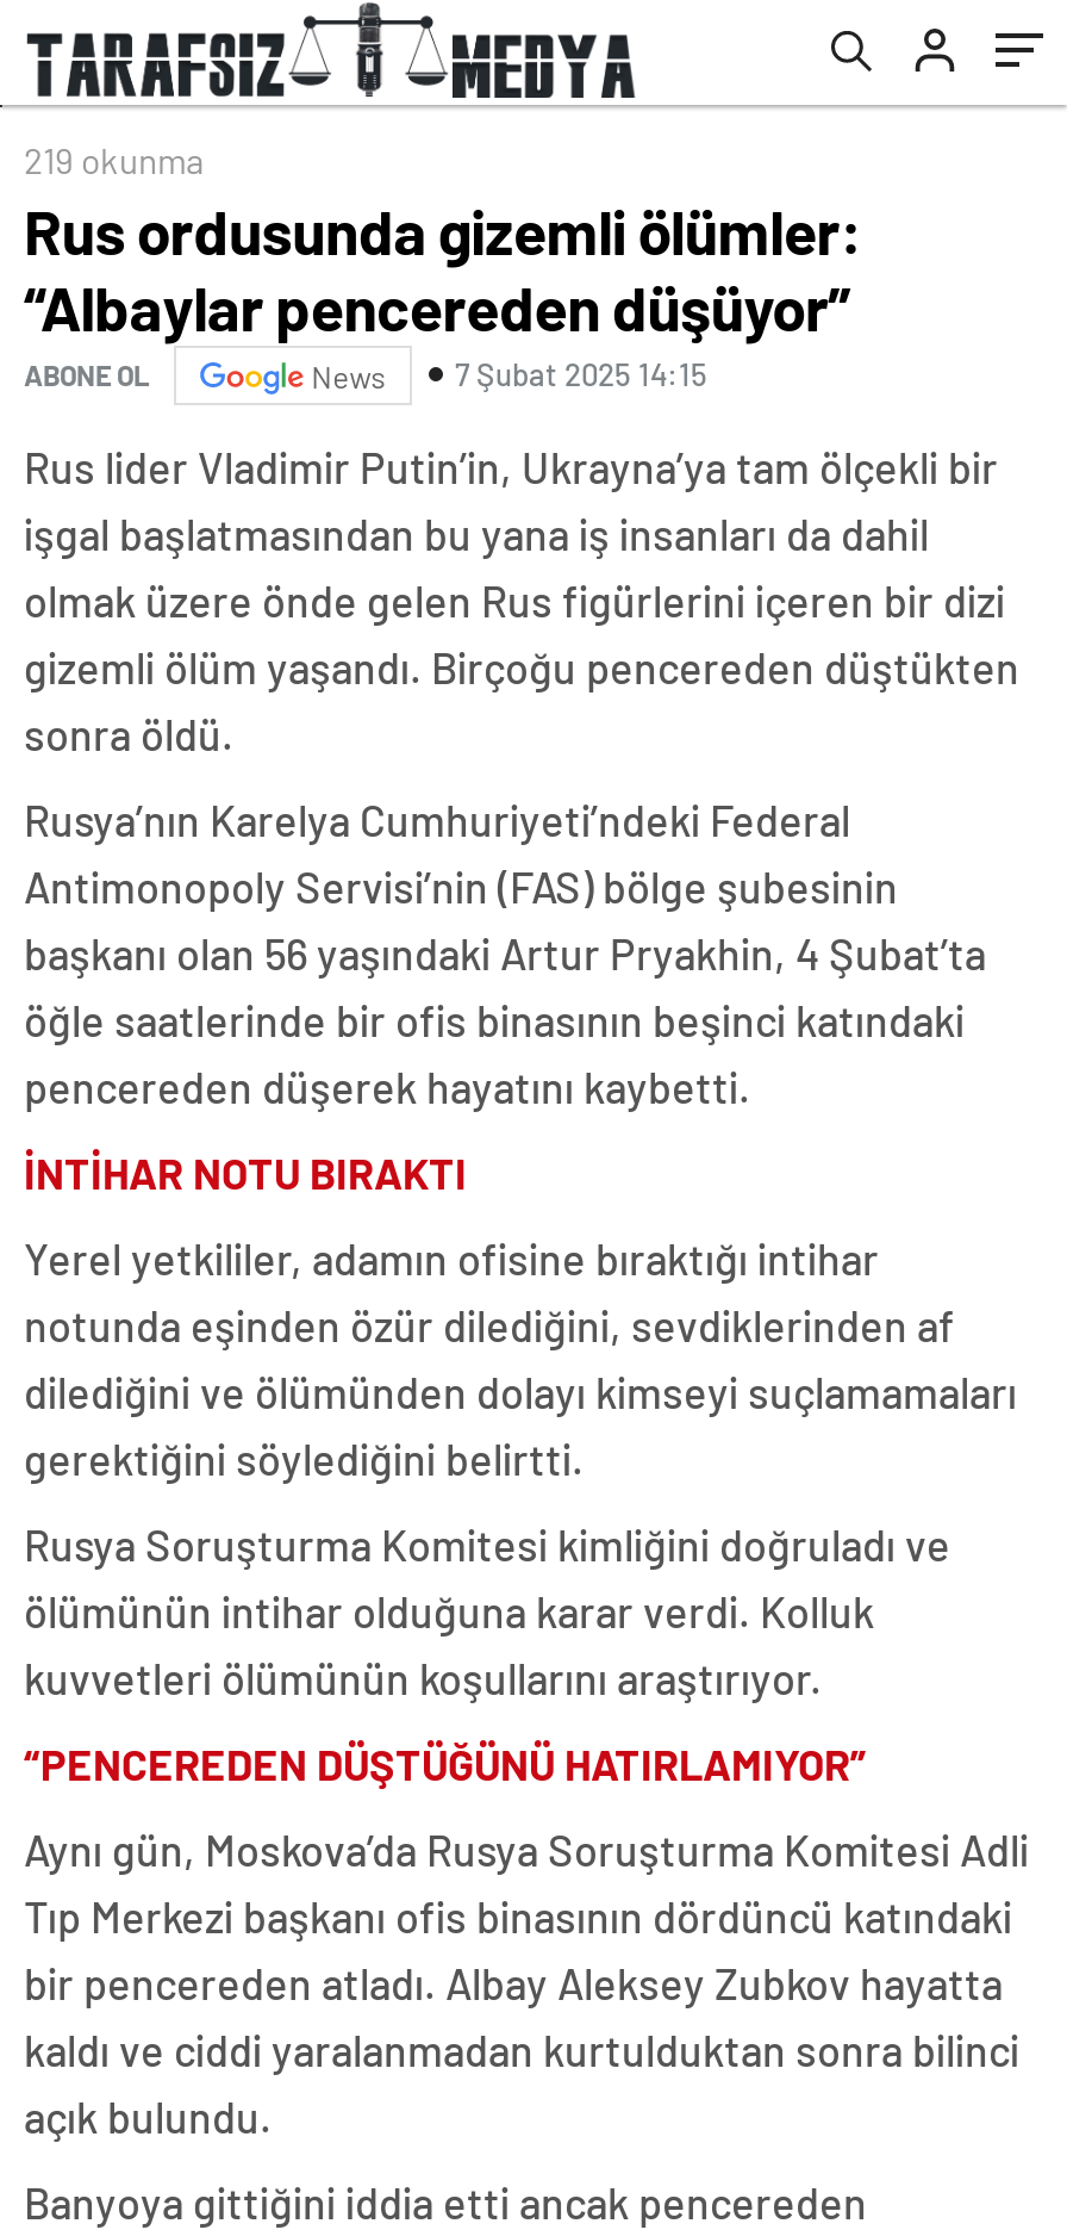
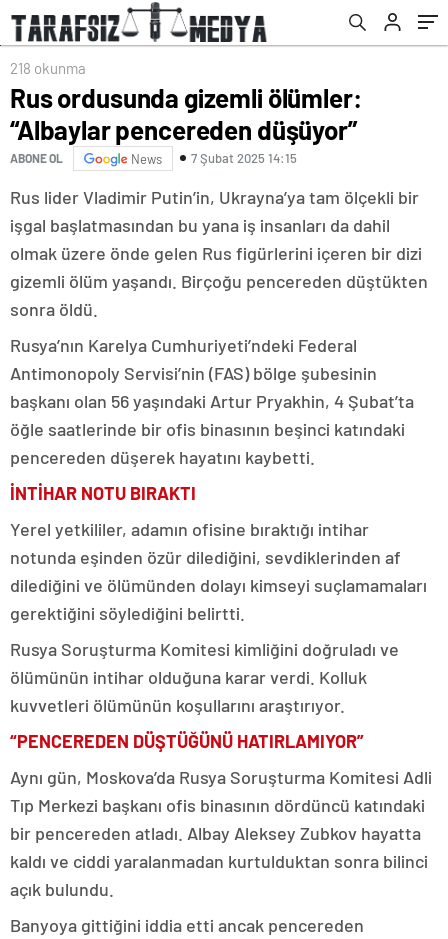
- 219 okunma
+ 218 okunma
